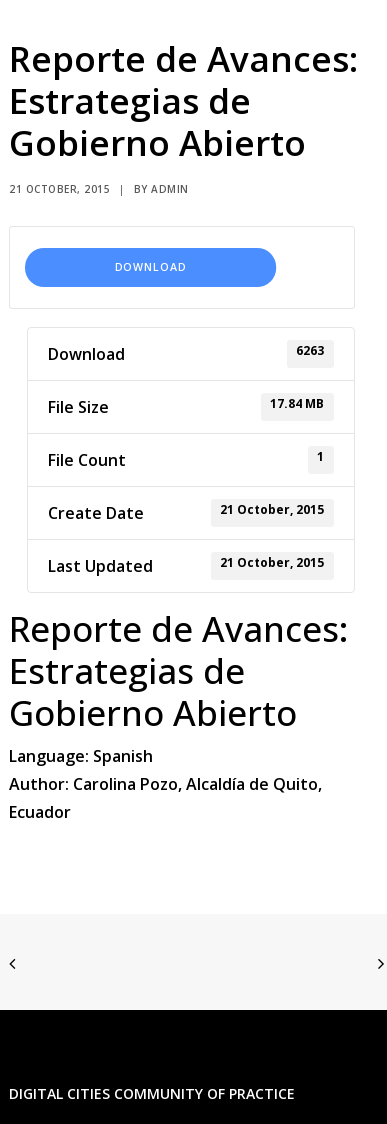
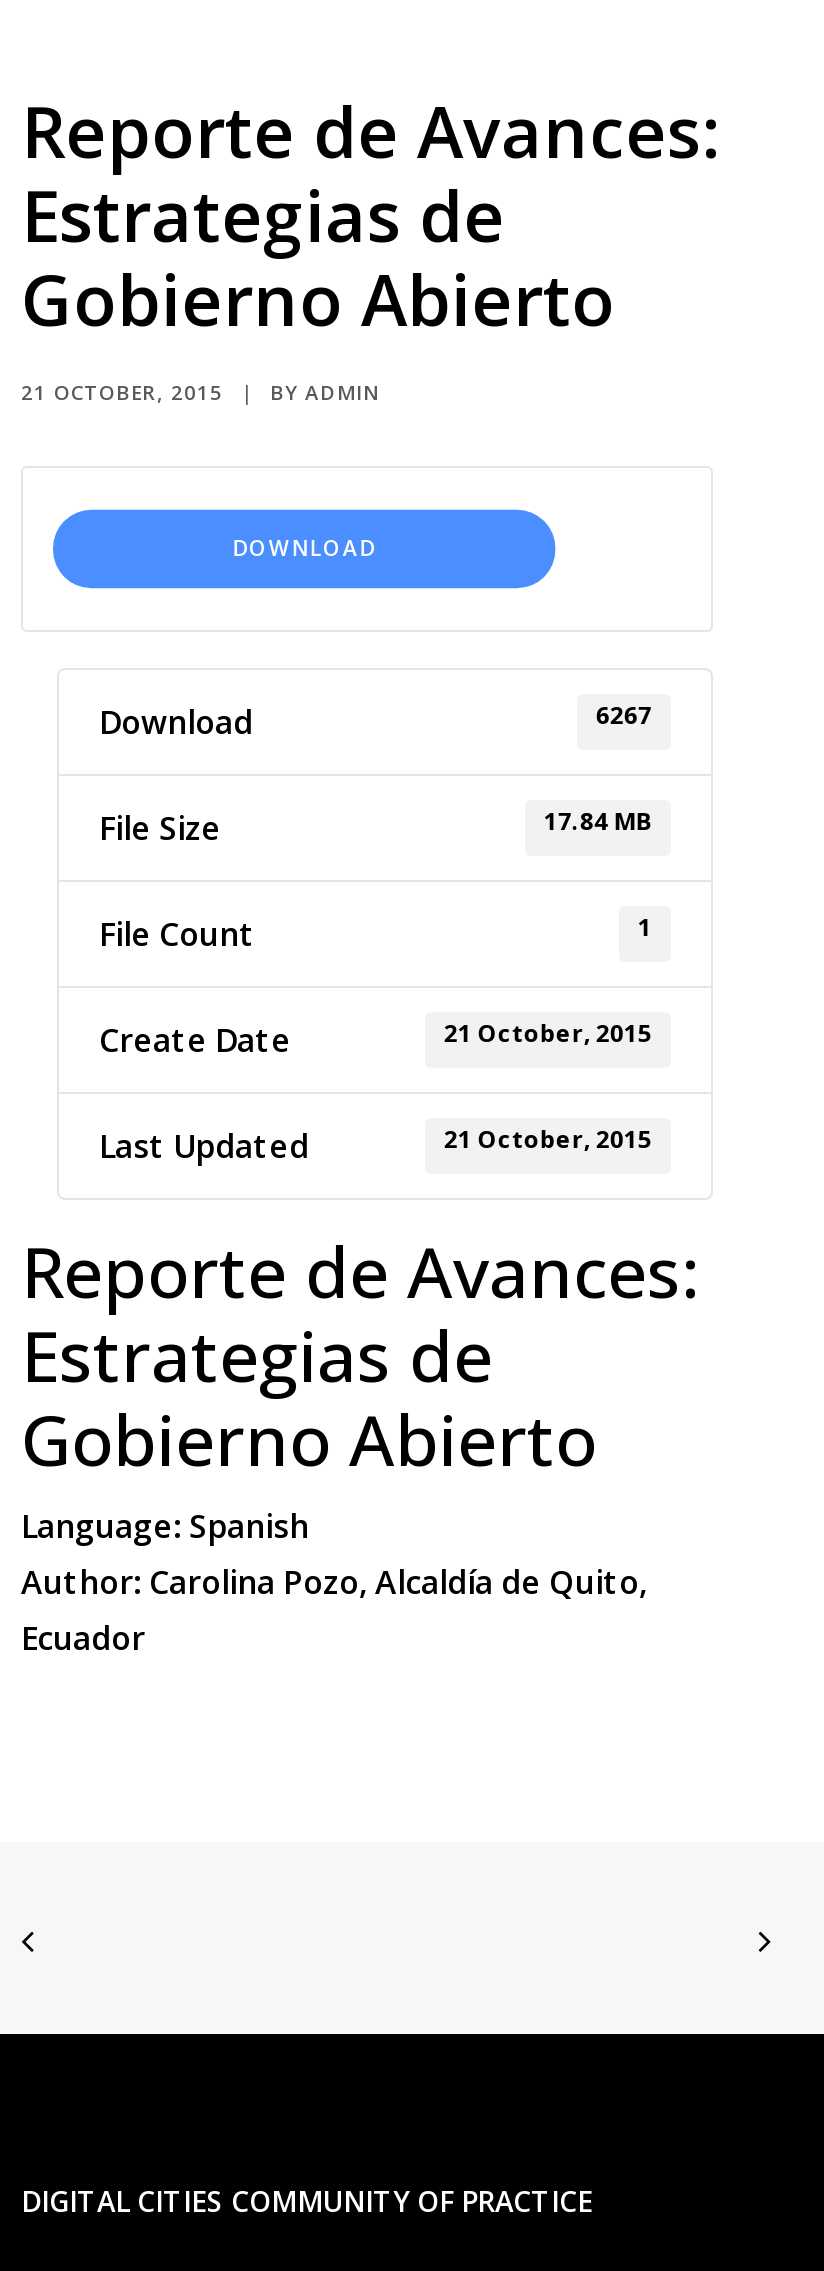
- 6263
+ 6267
